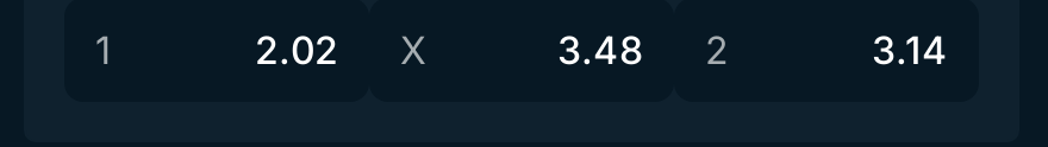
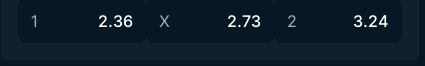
- 2.02 X
+ 2.36 X

- 3.48 2
+ 2.73 2

- 3.14
+ 3.24
